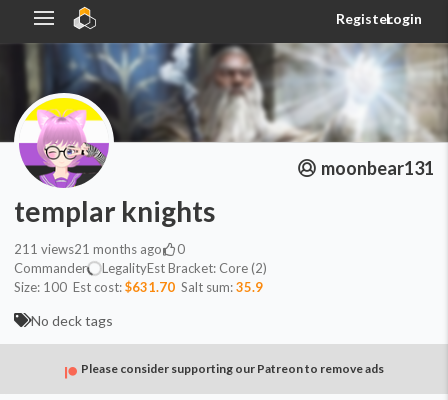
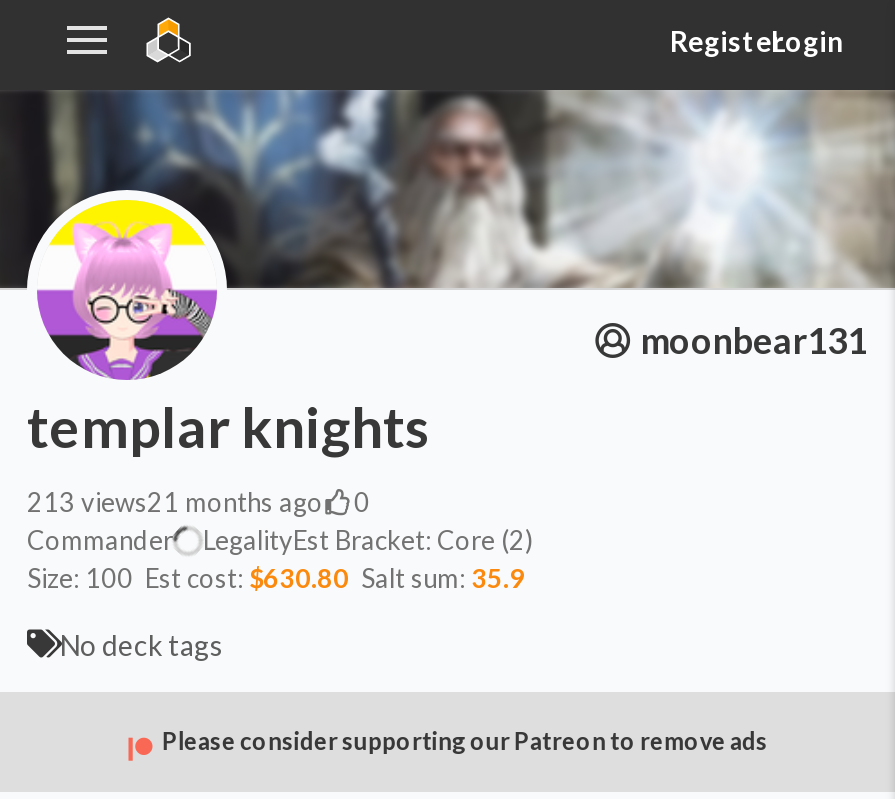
- 211 views21 months ago
+ 213 views21 months ago

- Size: 100 Est cost: $631.70 Salt sum: 35.9
+ Size: 100 Est cost: $630.80 Salt sum: 35.9
